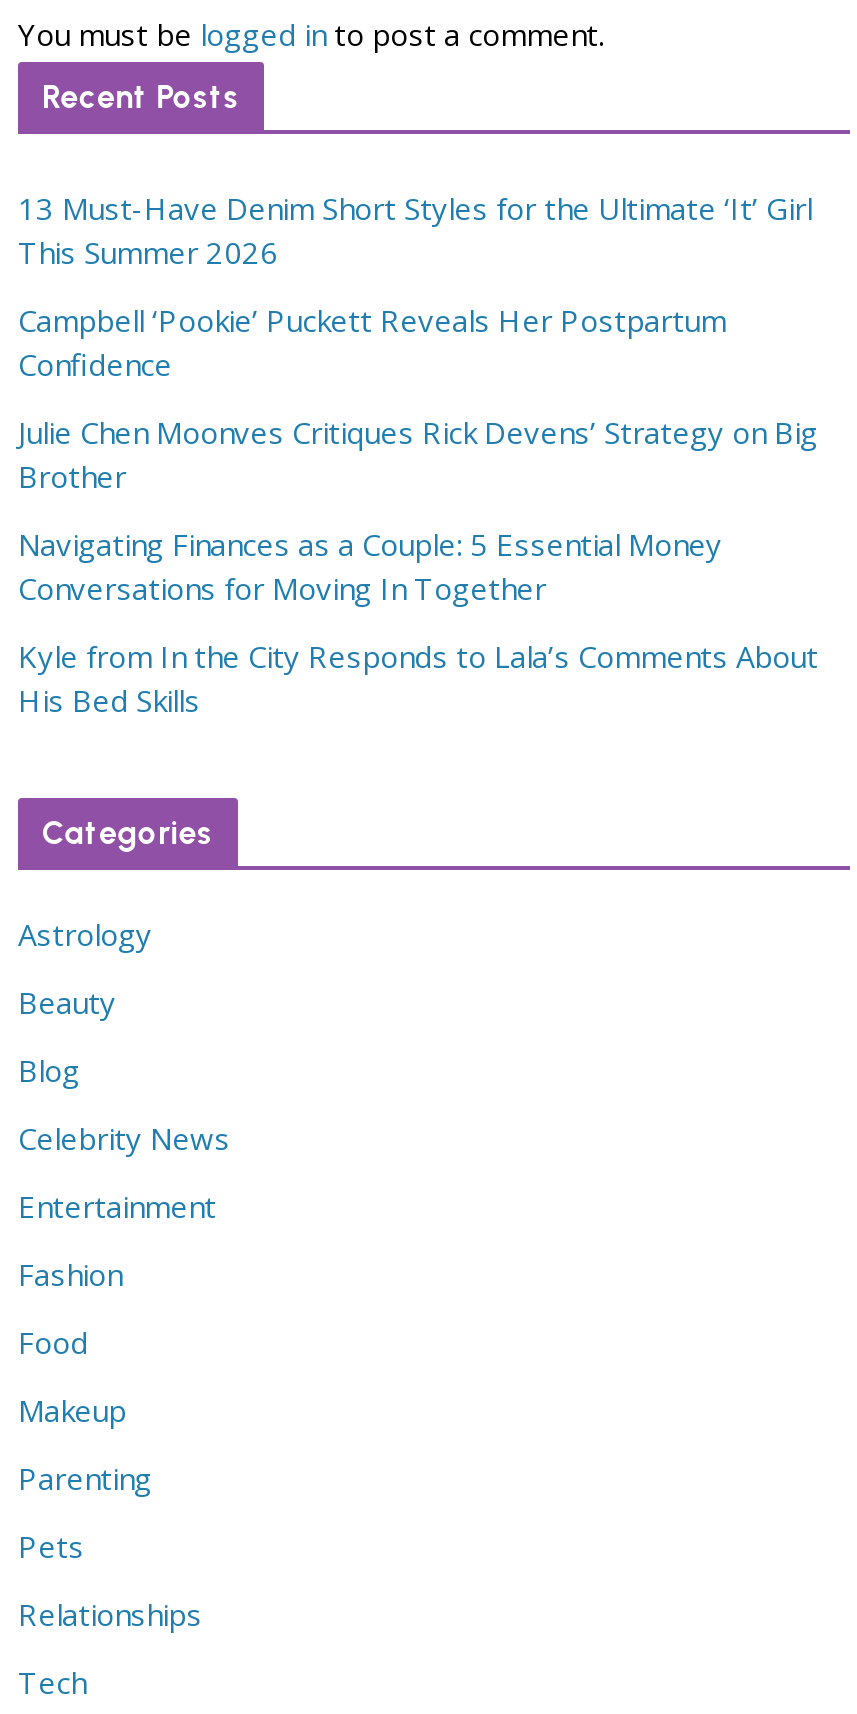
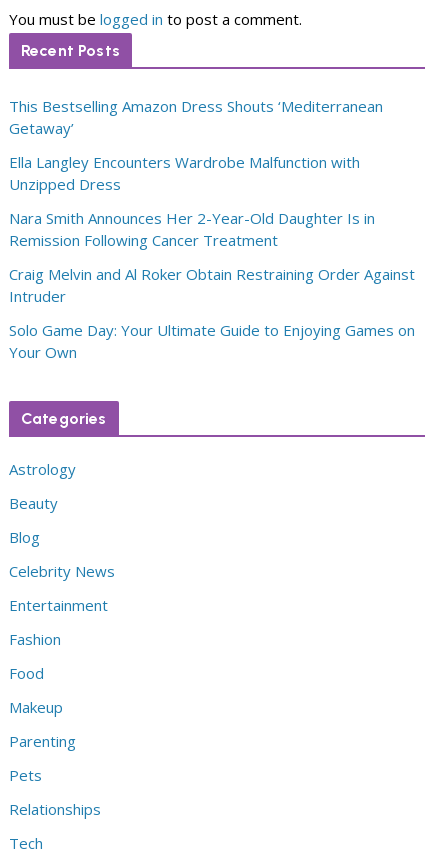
- 13 Must-Have Denim Short Styles for the Ultimate ‘It’ Girl
- This Summer 2026
+ This Bestselling Amazon Dress Shouts ‘Mediterranean
+ Getaway’

- Campbell ‘Pookie’ Puckett Reveals Her Postpartum
- Confidence
+ Ella Langley Encounters Wardrobe Malfunction with
+ Unzipped Dress

- Julie Chen Moonves Critiques Rick Devens’ Strategy on Big
- Brother
+ Nara Smith Announces Her 2-Year-Old Daughter Is in
+ Remission Following Cancer Treatment

- Navigating Finances as a Couple: 5 Essential Money
- Conversations for Moving In Together
+ Craig Melvin and Al Roker Obtain Restraining Order Against
+ Intruder

- Kyle from In the City Responds to Lala’s Comments About
- His Bed Skills
+ Solo Game Day: Your Ultimate Guide to Enjoying Games on
+ Your Own
